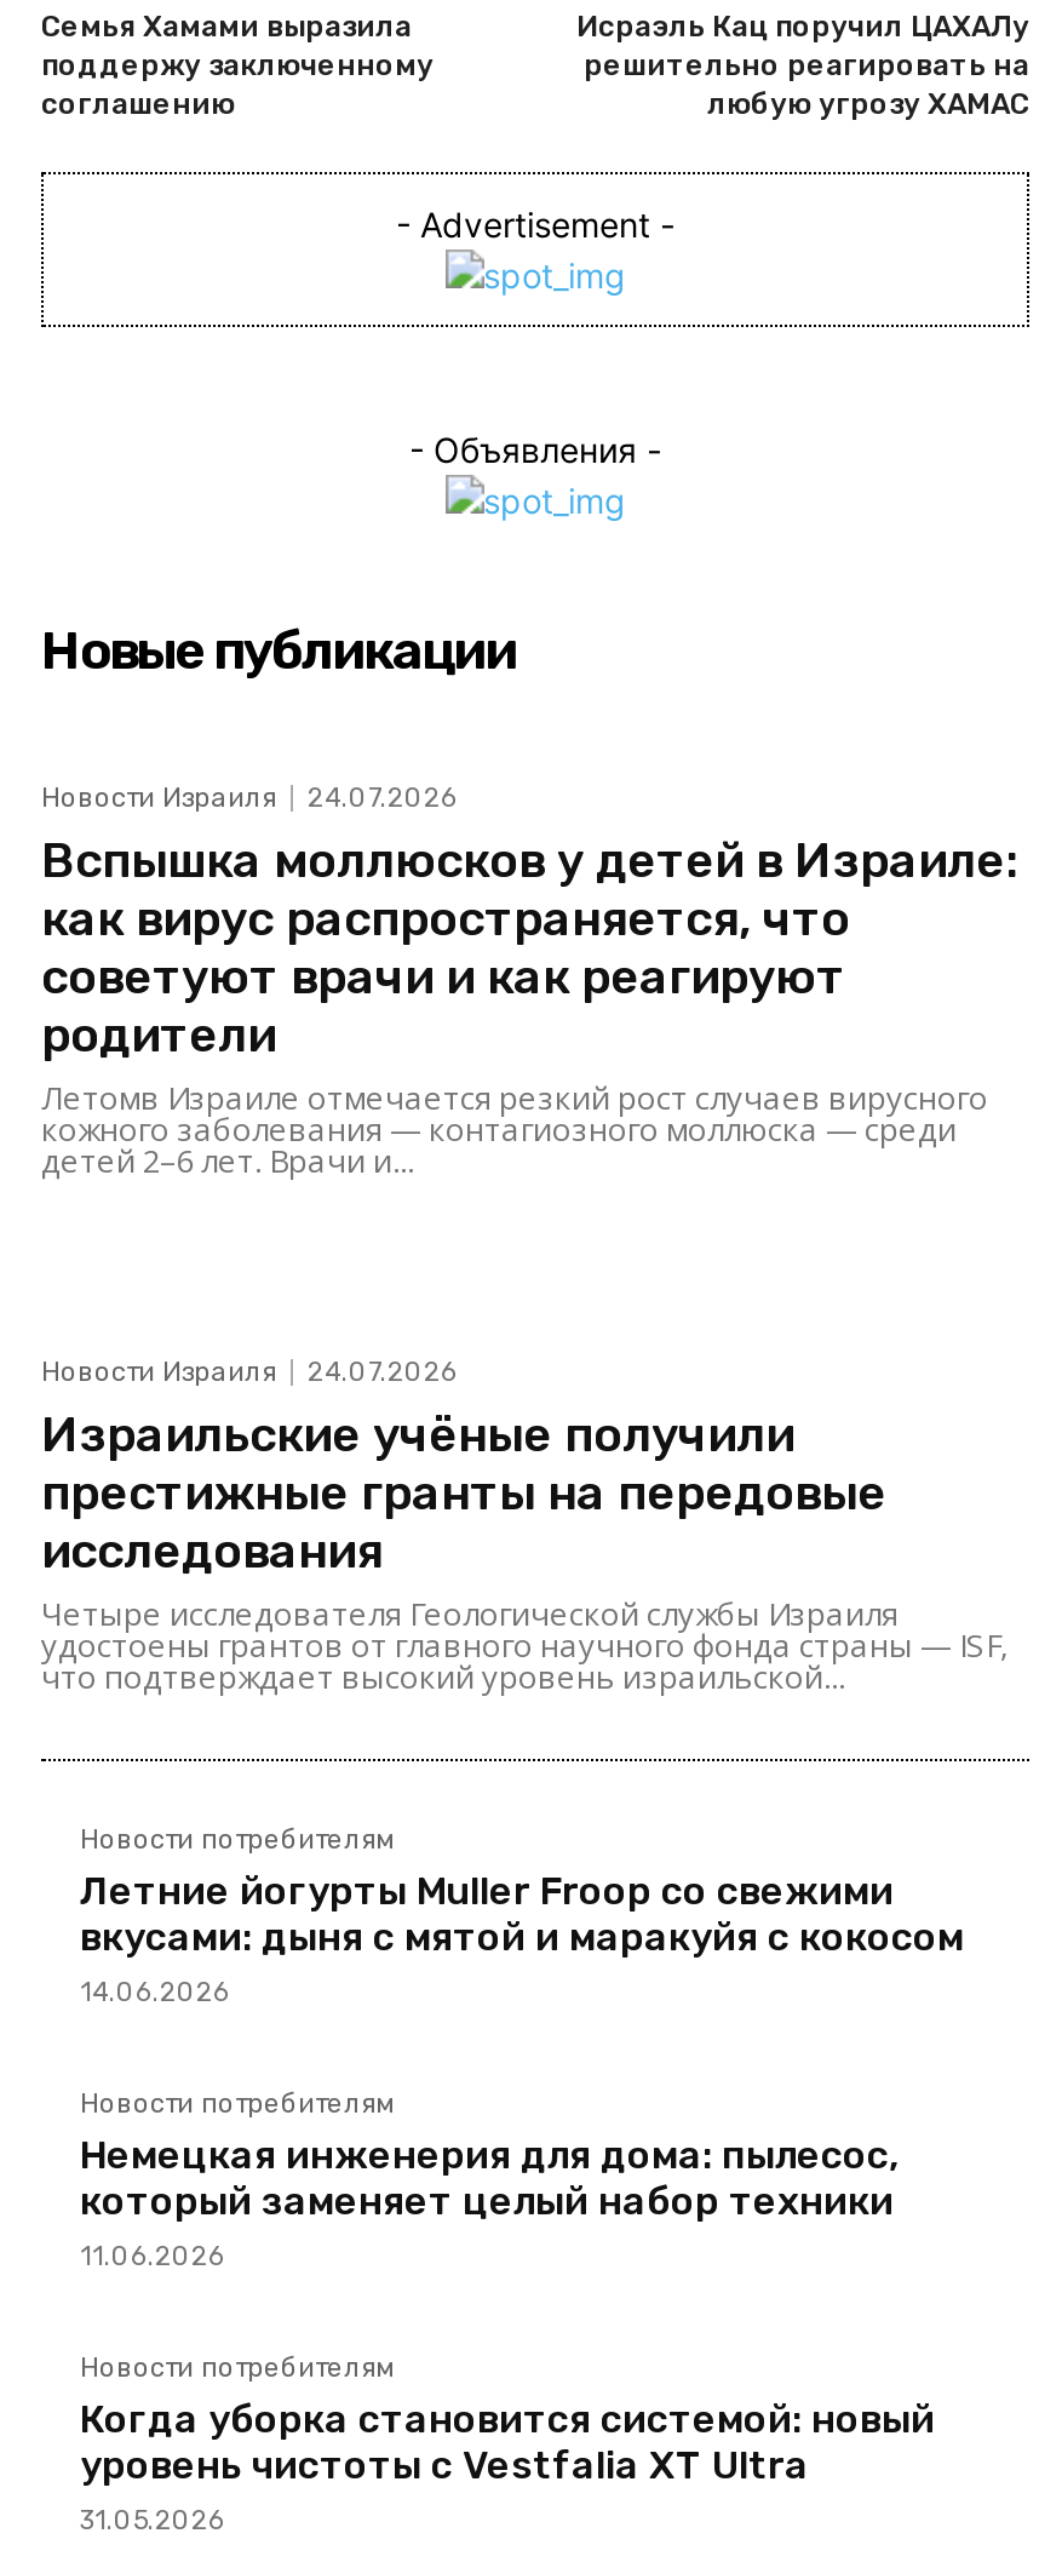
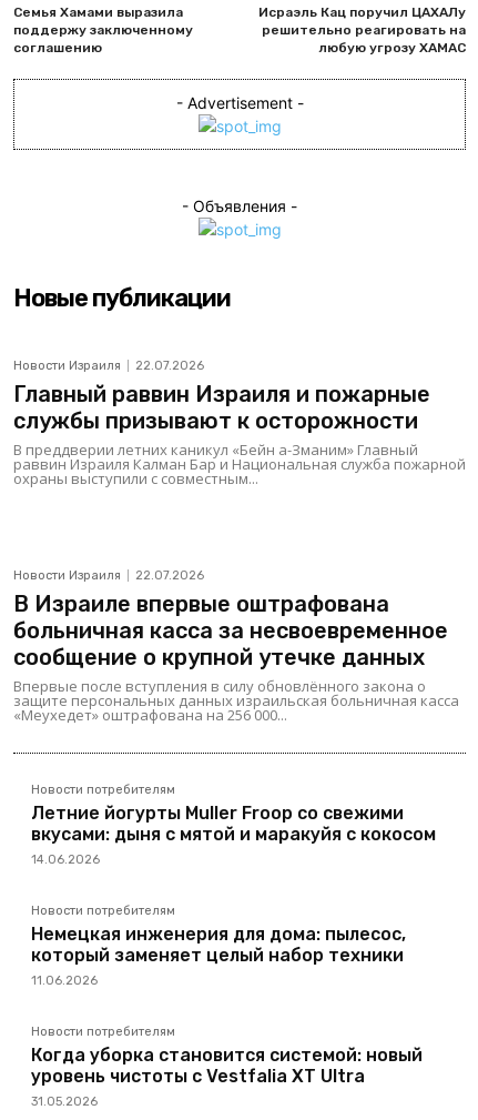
- 24.07.2026
- Вспышка моллюсков у детей в Израиле:
- как вирус распространяется, что
- советуют врачи и как реагируют
- родители
- Летомв Израиле отмечается резкий рост случаев вирусного
- кожного заболевания — контагиозного моллюска — среди
- детей 2–6 лет. Врачи и...
+ 22.07.2026
+ Главный раввин Израиля и пожарные
+ службы призывают к осторожности
+ В преддверии летних каникул «Бейн а-Зманим» Главный
+ раввин Израиля Калман Бар и Национальная служба пожарной
+ охраны выступили с совместным...

- 24.07.2026
- Израильские учёные получили
- престижные гранты на передовые
- исследования
- Четыре исследователя Геологической службы Израиля
- удостоены грантов от главного научного фонда страны — ISF,
- что подтверждает высокий уровень израильской...
+ 22.07.2026
+ В Израиле впервые оштрафована
+ больничная касса за несвоевременное
+ сообщение о крупной утечке данных
+ Впервые после вступления в силу обновлённого закона о
+ защите персональных данных израильская больничная касса
+ «Меухедет» оштрафована на 256 000...
